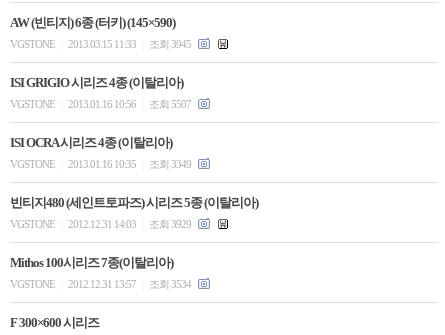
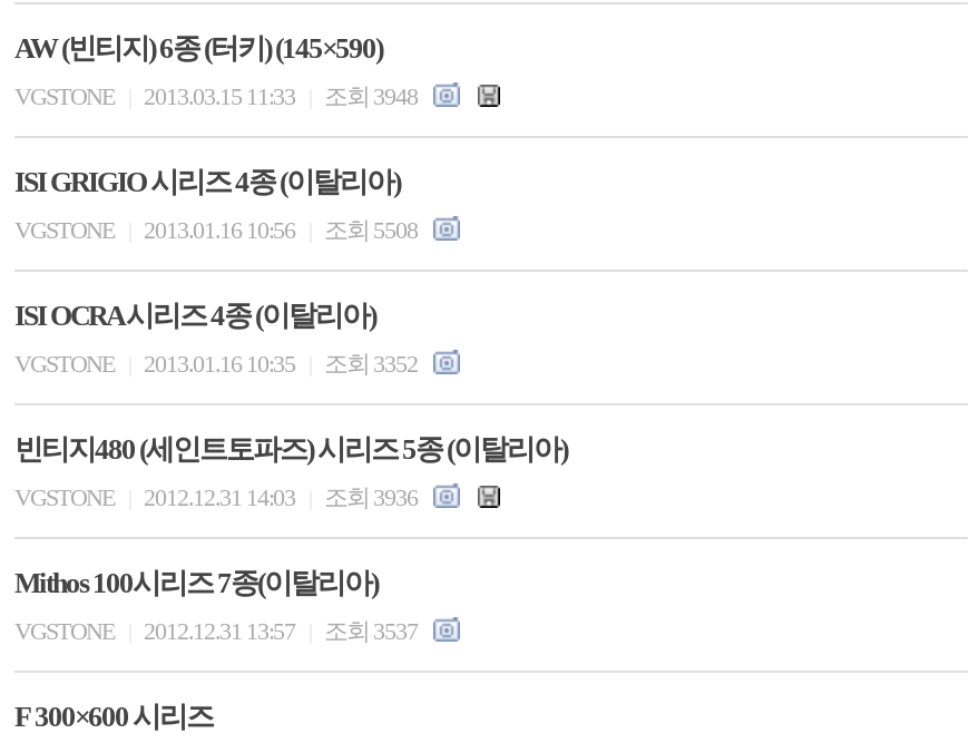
- VGSTONE 2013.03.15 11:33 조회 3945
+ VGSTONE 2013.03.15 11:33 조회 3948

- VGSTONE 2013.01.16 10:56 조회 5507
+ VGSTONE 2013.01.16 10:56 조회 5508

- VGSTONE 2013.01.16 10:35 조회 3349
+ VGSTONE 2013.01.16 10:35 조회 3352

- VGSTONE 2012.12.31 14:03 조회 3929
+ VGSTONE 2012.12.31 14:03 조회 3936

- VGSTONE 2012.12.31 13:57 조회 3534
+ VGSTONE 2012.12.31 13:57 조회 3537
